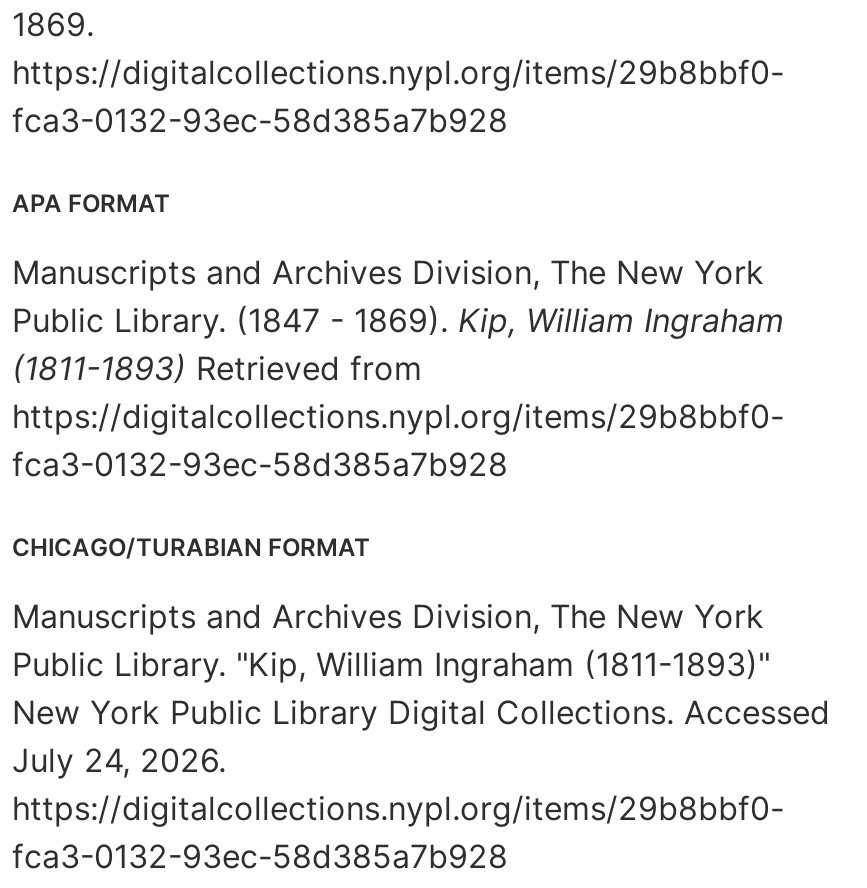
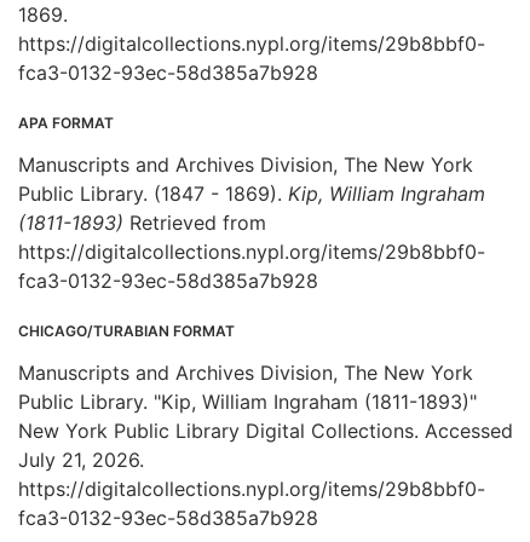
- July 24, 2026.
+ July 21, 2026.
